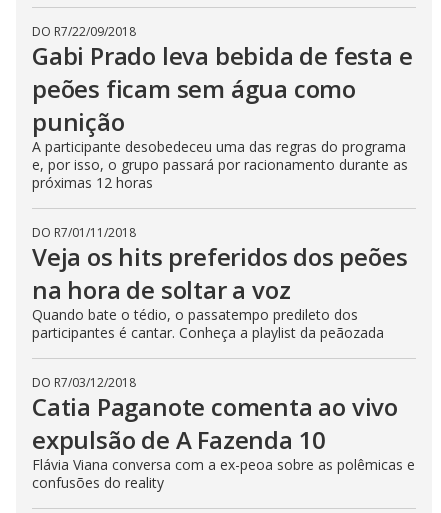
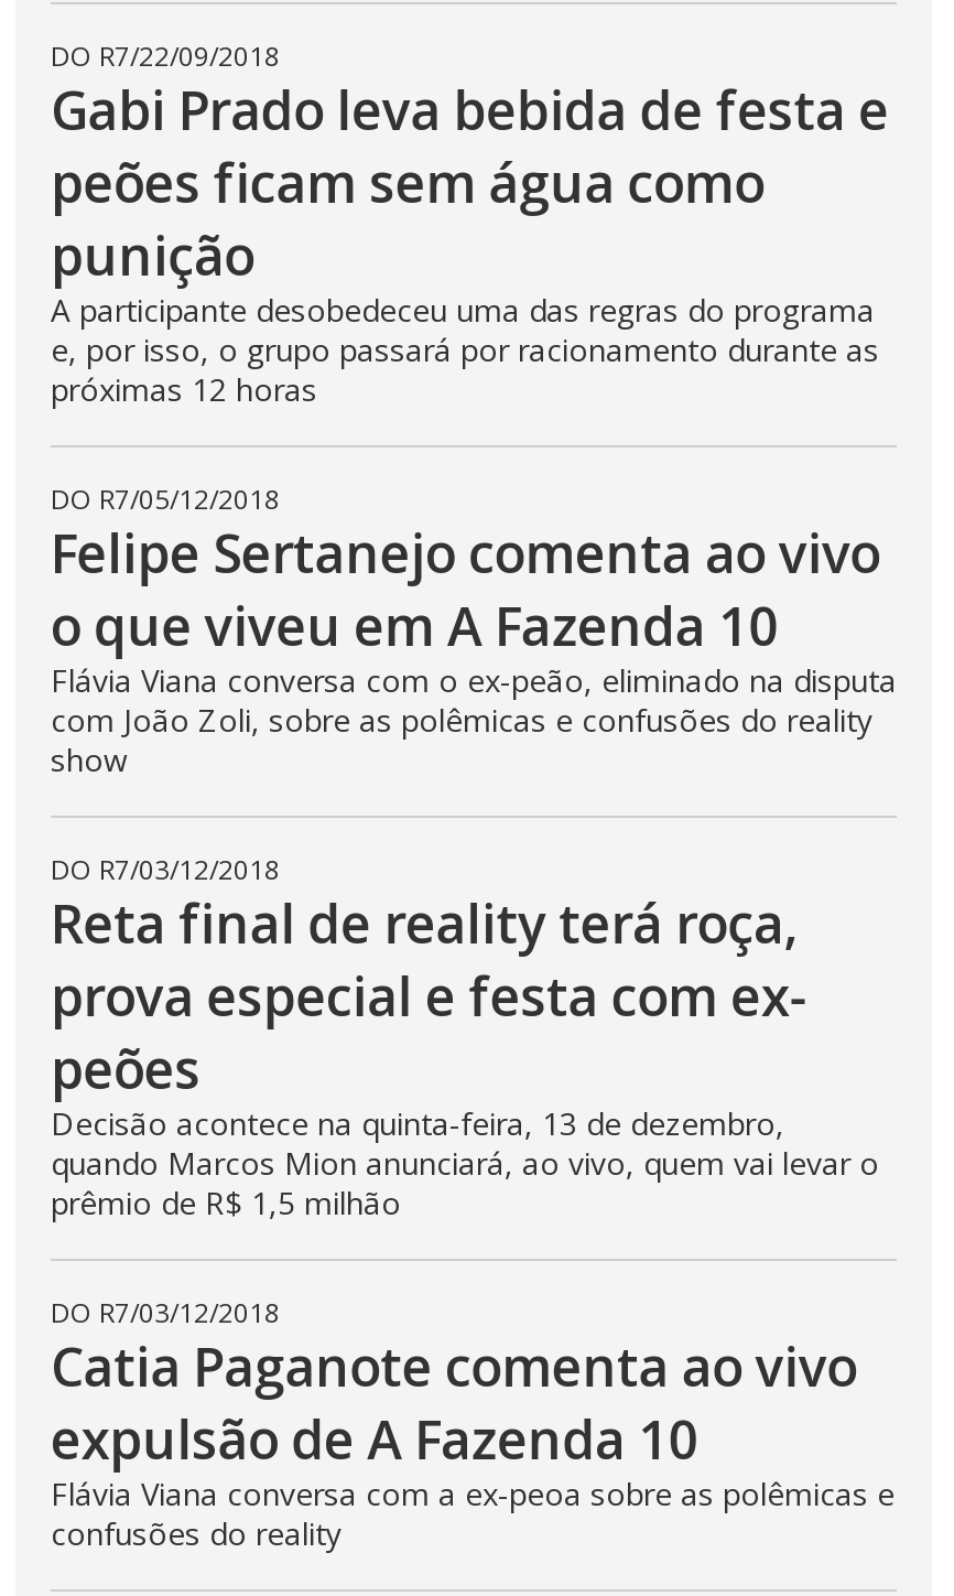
- DO R7/01/11/2018
- Veja os hits preferidos dos peões
- na hora de soltar a voz
- Quando bate o tédio, o passatempo predileto dos
- participantes é cantar. Conheça a playlist da peãozada
+ DO R7/05/12/2018
+ Felipe Sertanejo comenta ao vivo
+ o que viveu em A Fazenda 10
+ Flávia Viana conversa com o ex-peão, eliminado na disputa
+ com João Zoli, sobre as polêmicas e confusões do reality
+ show
+ DO R7/03/12/2018
+ Reta final de reality terá roça,
+ prova especial e festa com ex-
+ peões
+ Decisão acontece na quinta-feira, 13 de dezembro,
+ quando Marcos Mion anunciará, ao vivo, quem vai levar o
+ prêmio de R$ 1,5 milhão
